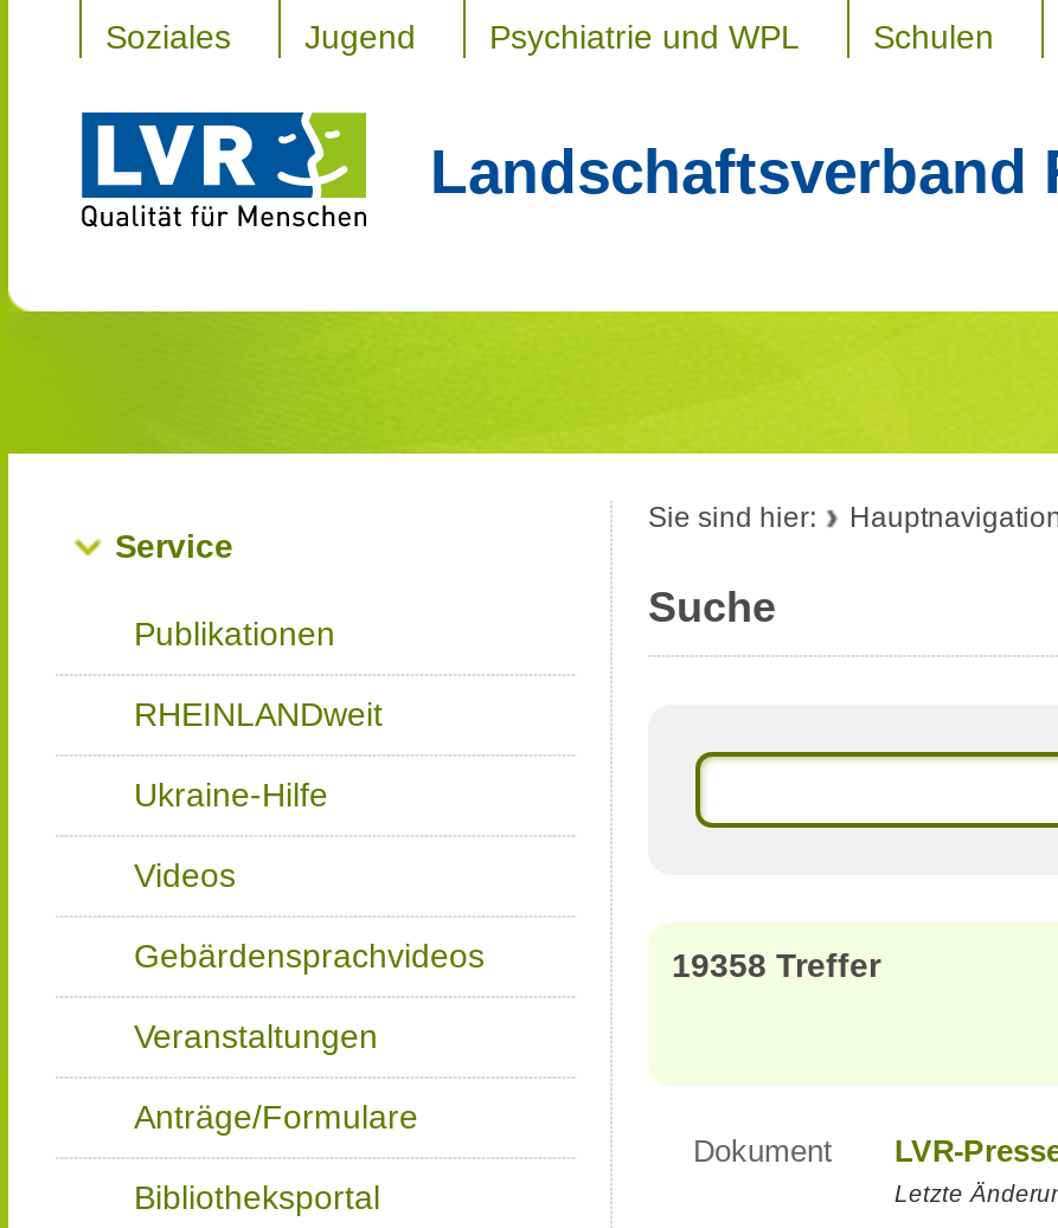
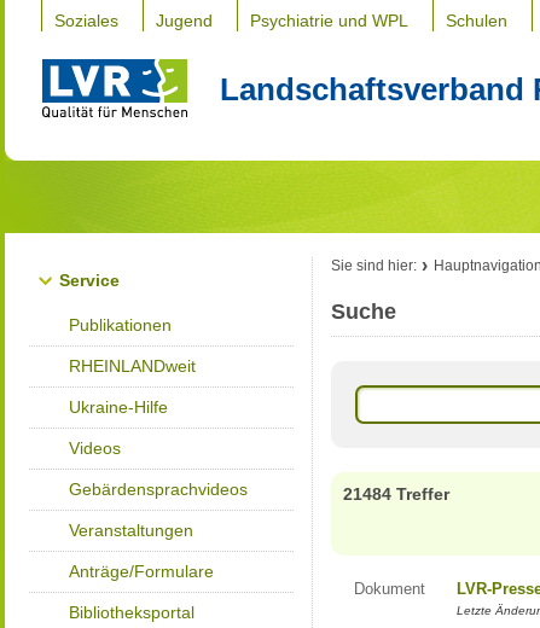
- 19358 Treffer
+ 21484 Treffer
